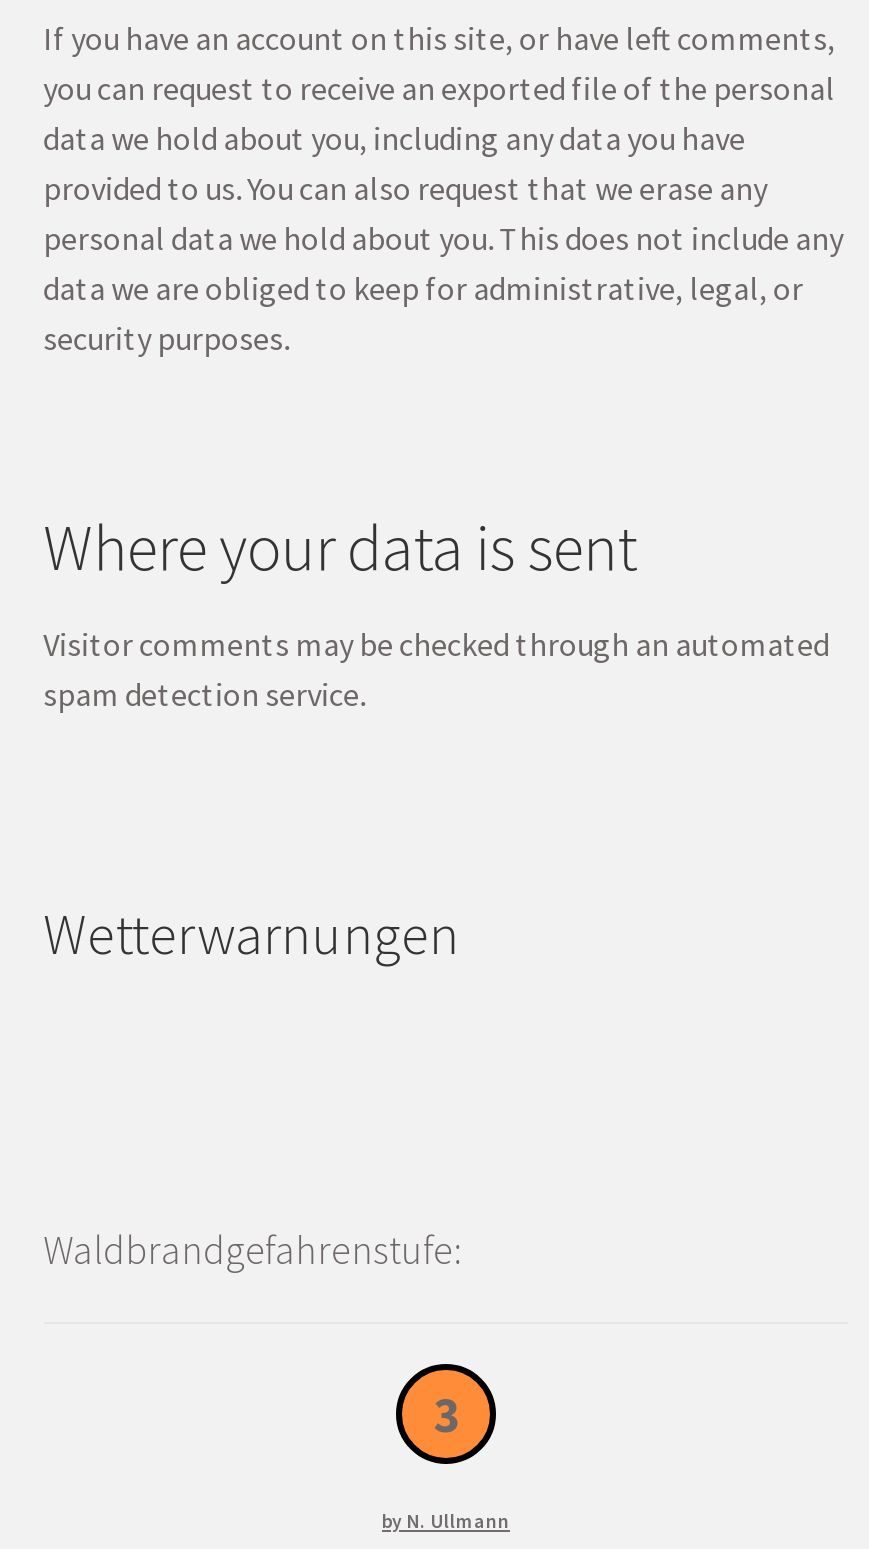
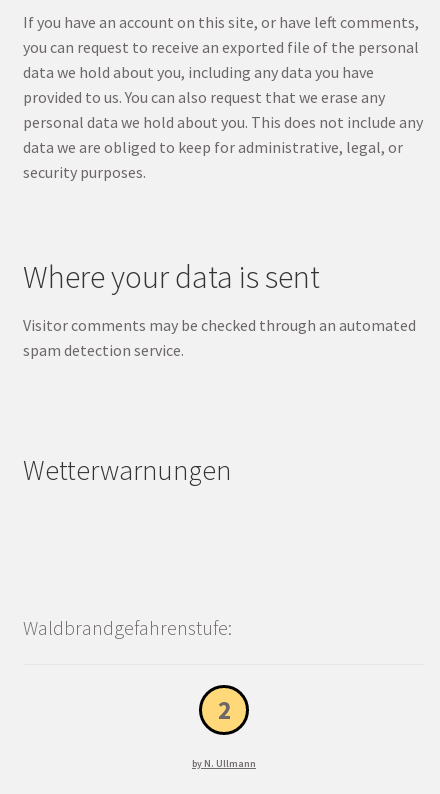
- 3
+ 2
